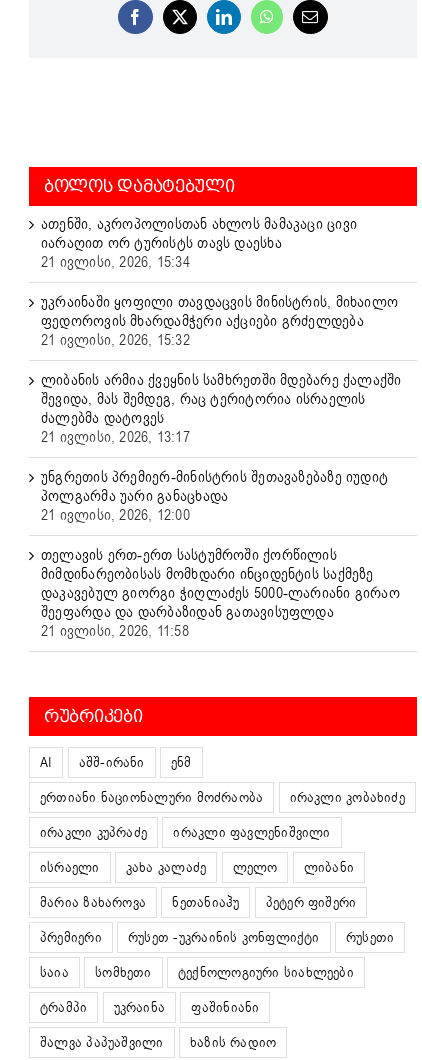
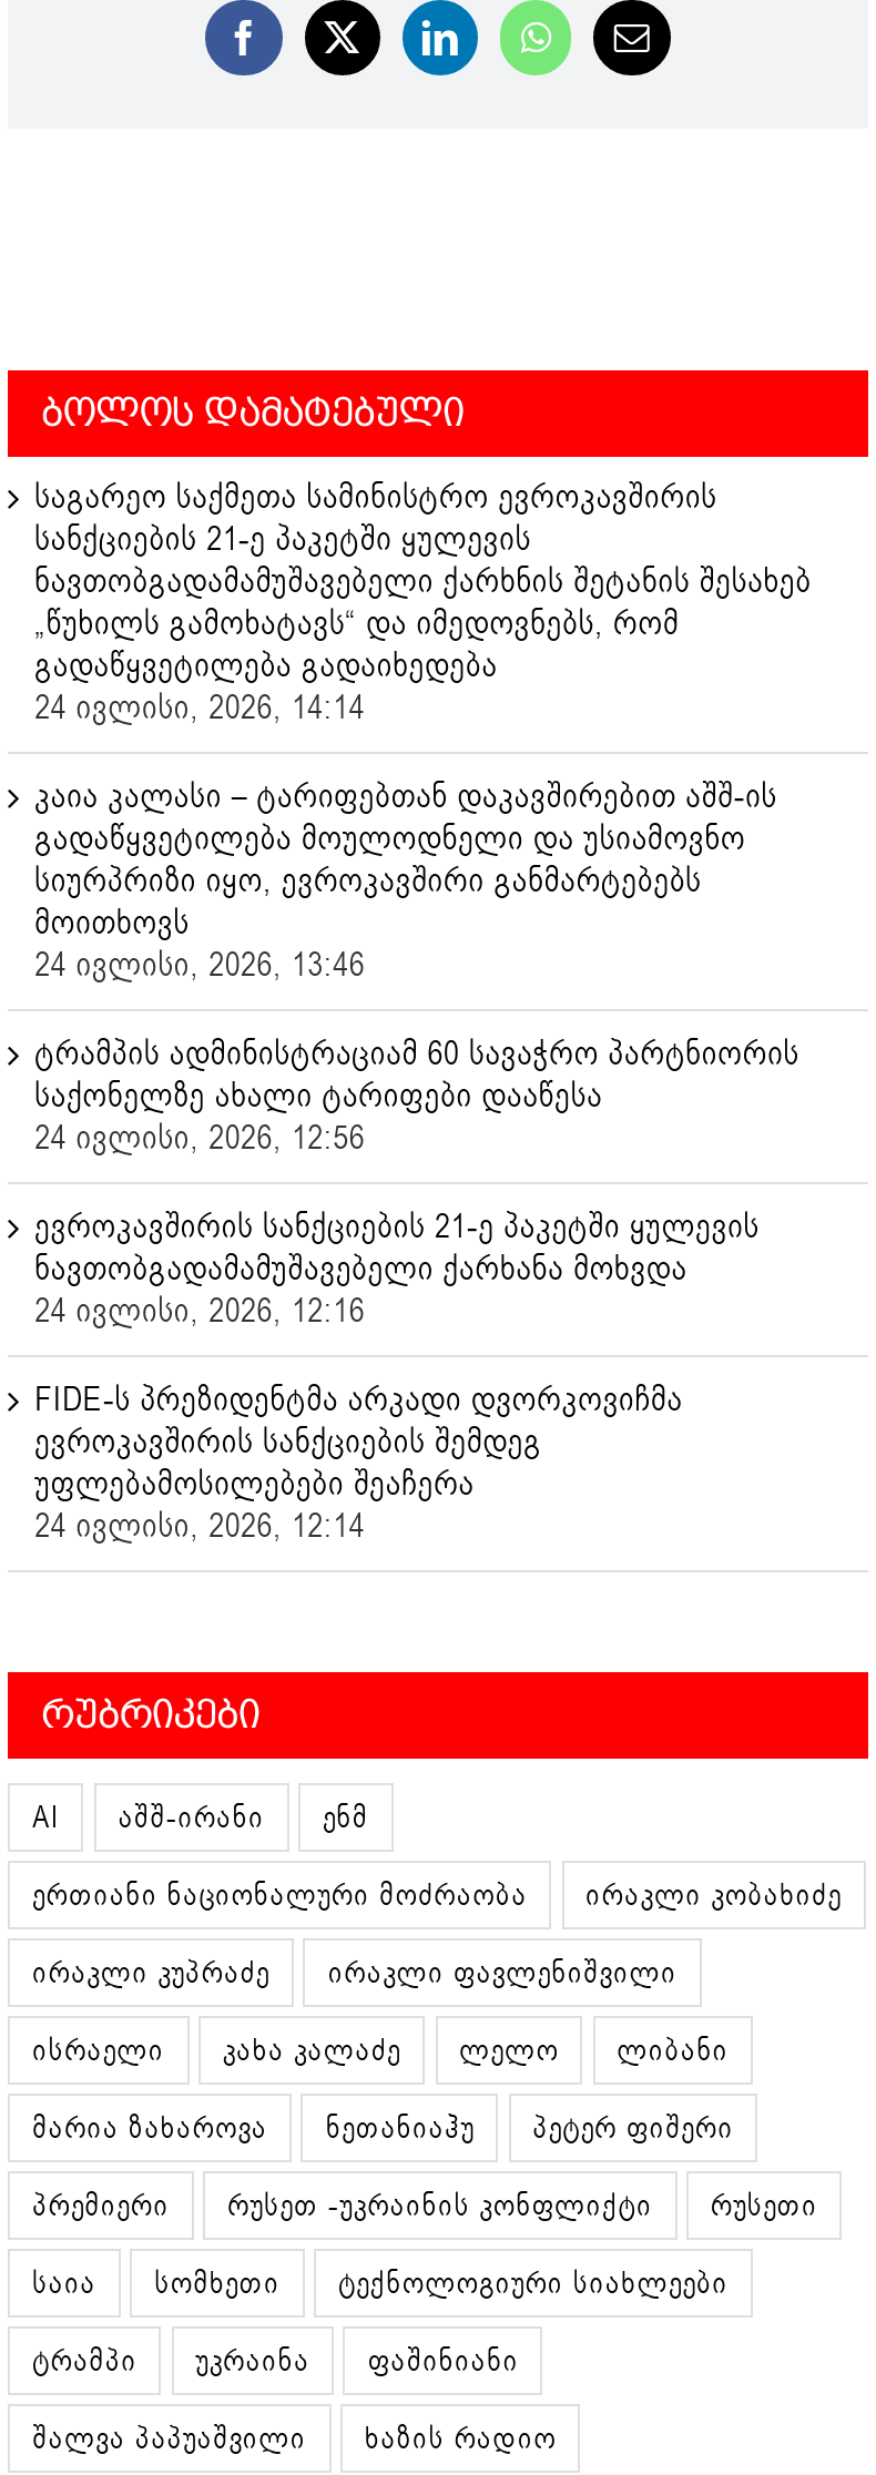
- ათენში, აკროპოლისთან ახლოს მამაკაცი ცივი
- იარაღით ორ ტურისტს თავს დაესხა
- 21 ივლისი, 2026, 15:34
+ საგარეო საქმეთა სამინისტრო ევროკავშირის
+ სანქციების 21-ე პაკეტში ყულევის
+ ნავთობგადამამუშავებელი ქარხნის შეტანის შესახებ
+ „წუხილს გამოხატავს“ და იმედოვნებს, რომ
+ გადაწყვეტილება გადაიხედება
+ 24 ივლისი, 2026, 14:14

- უკრაინაში ყოფილი თავდაცვის მინისტრის, მიხაილო
- ფედოროვის მხარდამჭერი აქციები გრძელდება
- 21 ივლისი, 2026, 15:32
+ კაია კალასი – ტარიფებთან დაკავშირებით აშშ-ის
+ გადაწყვეტილება მოულოდნელი და უსიამოვნო
+ სიურპრიზი იყო, ევროკავშირი განმარტებებს
+ მოითხოვს
+ 24 ივლისი, 2026, 13:46

- ლიბანის არმია ქვეყნის სამხრეთში მდებარე ქალაქში
- შევიდა, მას შემდეგ, რაც ტერიტორია ისრაელის
- ძალებმა დატოვეს
- 21 ივლისი, 2026, 13:17
+ ტრამპის ადმინისტრაციამ 60 სავაჭრო პარტნიორის
+ საქონელზე ახალი ტარიფები დააწესა
+ 24 ივლისი, 2026, 12:56

- უნგრეთის პრემიერ-მინისტრის შეთავაზებაზე იუდიტ
- პოლგარმა უარი განაცხადა
- 21 ივლისი, 2026, 12:00
+ ევროკავშირის სანქციების 21-ე პაკეტში ყულევის
+ ნავთობგადამამუშავებელი ქარხანა მოხვდა
+ 24 ივლისი, 2026, 12:16

- თელავის ერთ-ერთ სასტუმროში ქორწილის
- მიმდინარეობისას მომხდარი ინციდენტის საქმეზე
- დაკავებულ გიორგი ჭიღლაძეს 5000-ლარიანი გირაო
- შეეფარდა და დარბაზიდან გათავისუფლდა
- 21 ივლისი, 2026, 11:58
+ FIDE-ს პრეზიდენტმა არკადი დვორკოვიჩმა
+ ევროკავშირის სანქციების შემდეგ
+ უფლებამოსილებები შეაჩერა
+ 24 ივლისი, 2026, 12:14
